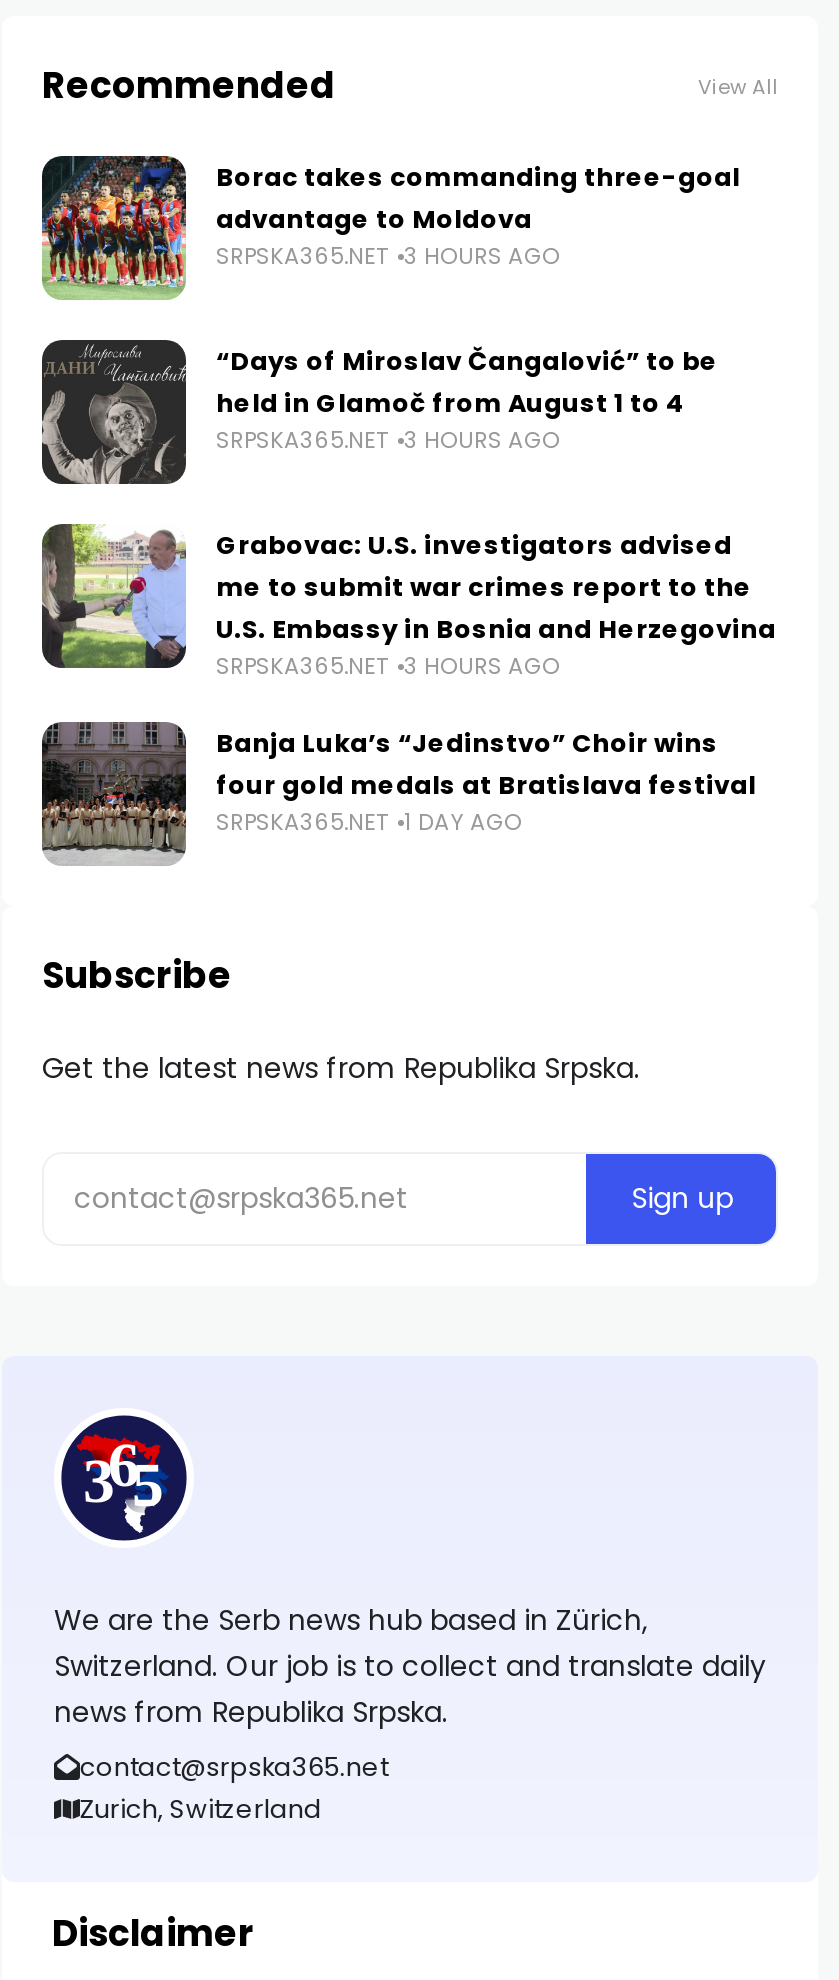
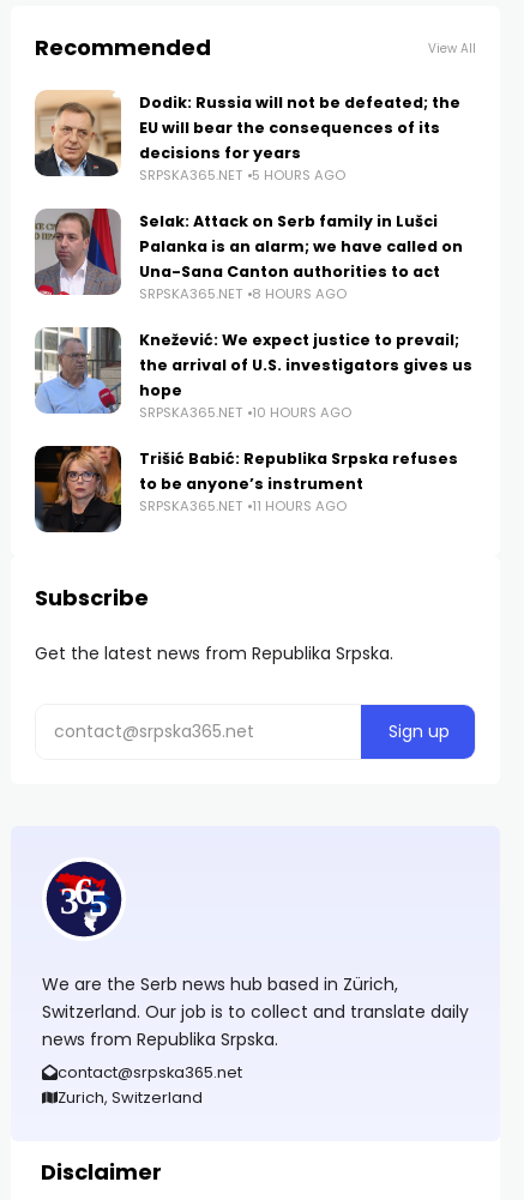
- [image]
- Borac takes commanding three-goal
- advantage to Moldova
- SRPSKA365.NET 3 HOURS AGO
+ [image]
+ Dodik: Russia will not be defeated; the
+ EU will bear the consequences of its
+ decisions for years
+ SRPSKA365.NET 5 HOURS AGO

- [image]
- “Days of Miroslav Čangalović” to be
- held in Glamoč from August 1 to 4
- SRPSKA365.NET 3 HOURS AGO
+ [image]
+ Selak: Attack on Serb family in Lušci
+ Palanka is an alarm; we have called on
+ Una-Sana Canton authorities to act
+ SRPSKA365.NET 8 HOURS AGO

- [image]
- Grabovac: U.S. investigators advised
- me to submit war crimes report to the
- U.S. Embassy in Bosnia and Herzegovina
- SRPSKA365.NET 3 HOURS AGO
+ [image]
+ Knežević: We expect justice to prevail;
+ the arrival of U.S. investigators gives us
+ hope
+ SRPSKA365.NET 10 HOURS AGO

- [image]
- Banja Luka’s “Jedinstvo” Choir wins
- four gold medals at Bratislava festival
- SRPSKA365.NET 1 DAY AGO
+ [image]
+ Trišić Babić: Republika Srpska refuses
+ to be anyone’s instrument
+ SRPSKA365.NET 11 HOURS AGO
